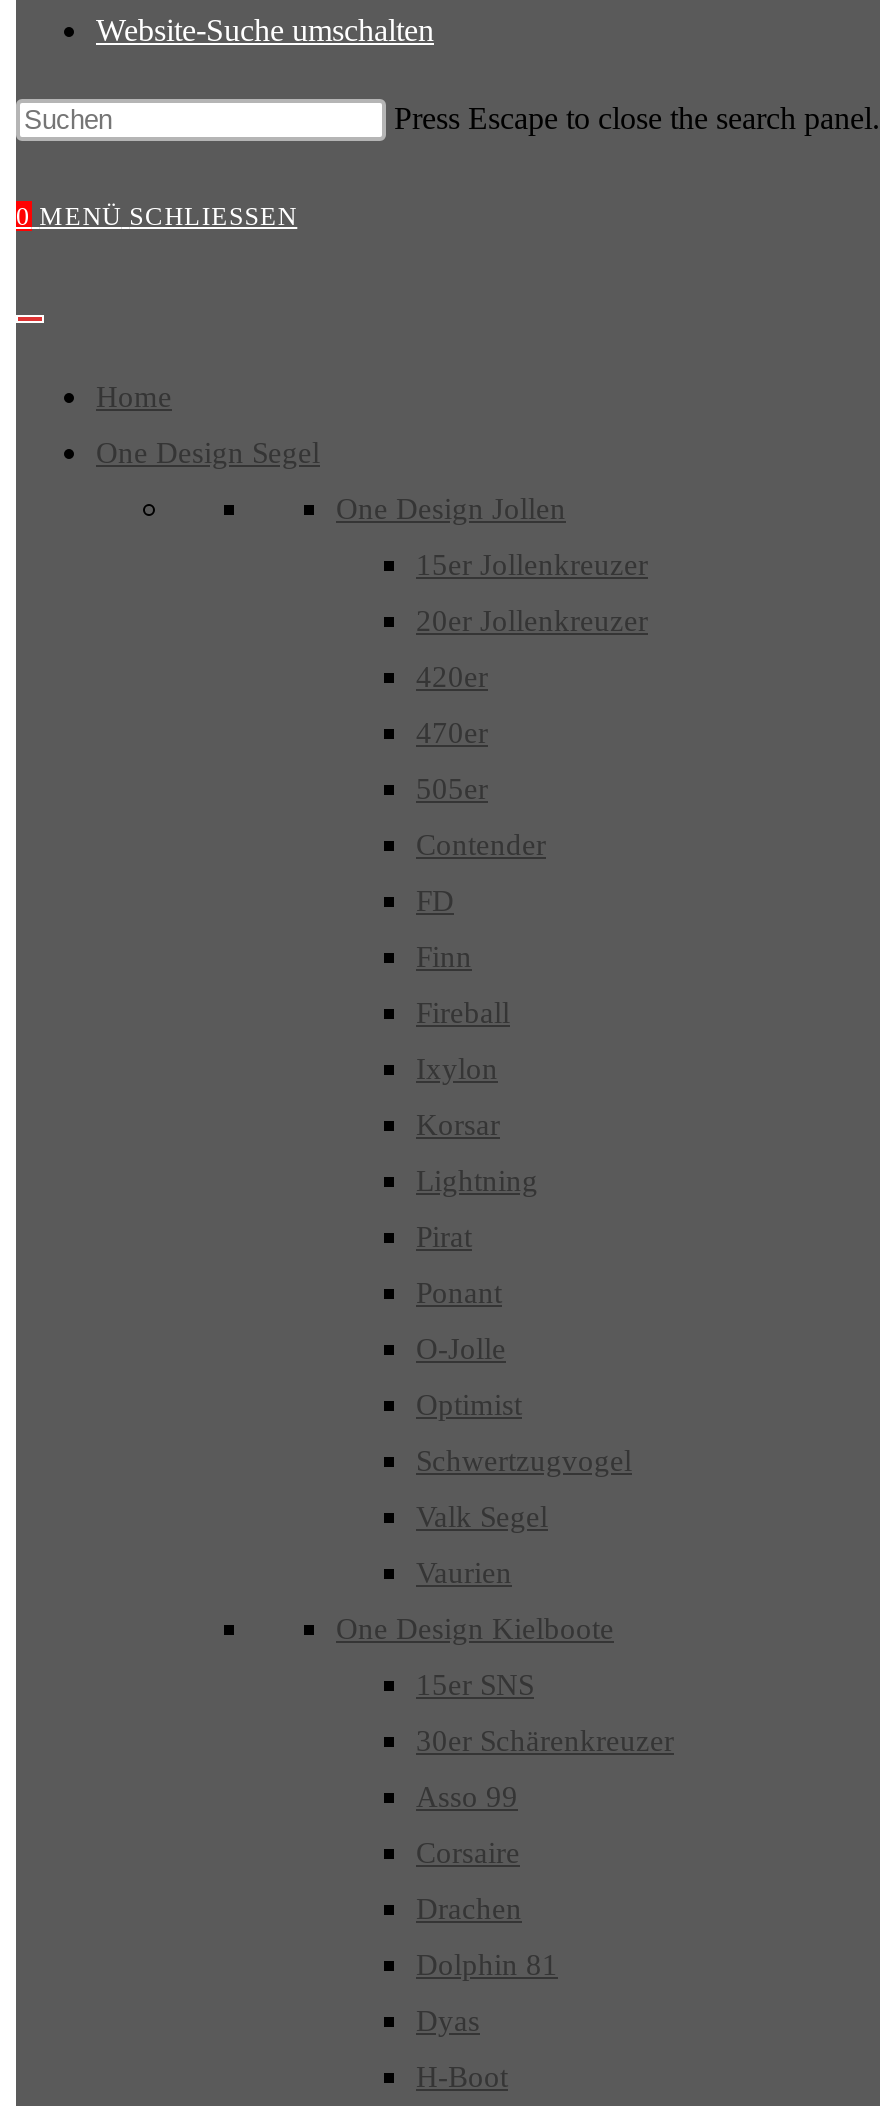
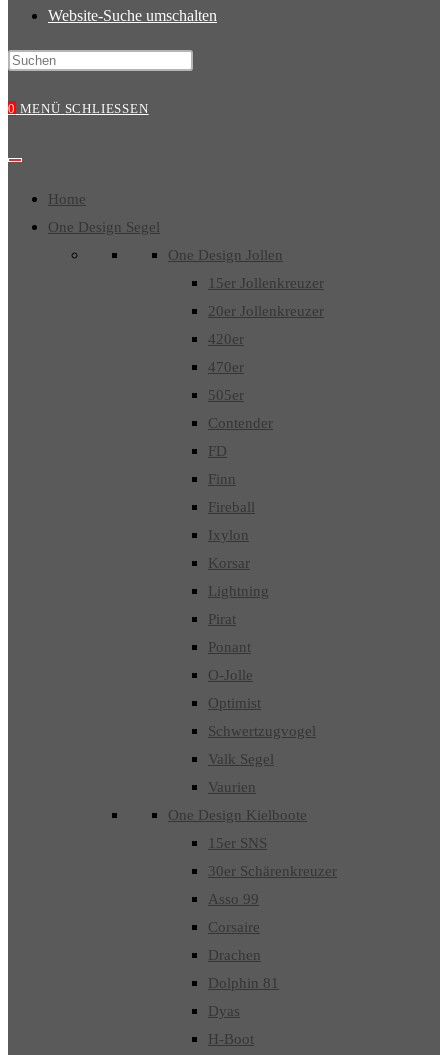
- Press Escape to close the search panel.
